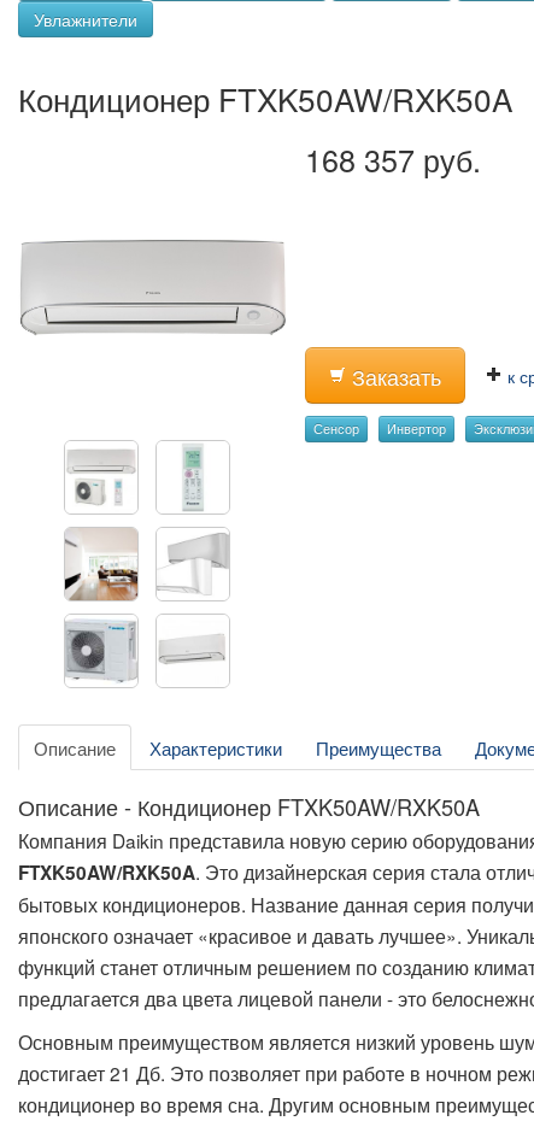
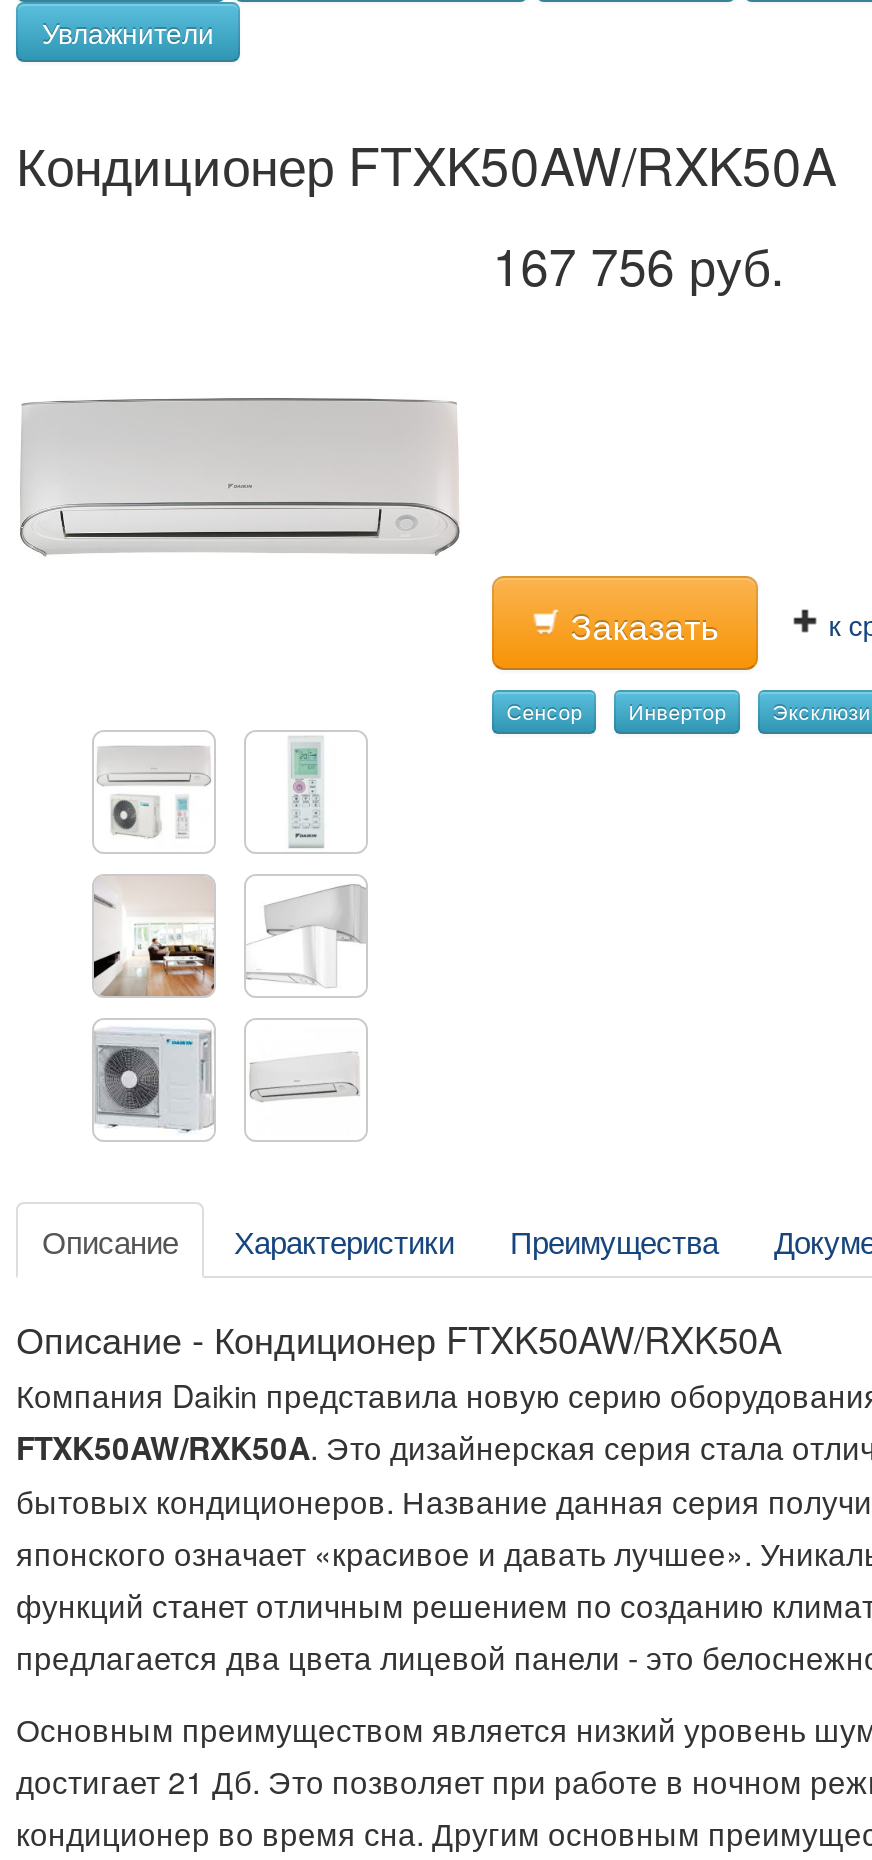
- 168 357 руб.
+ 167 756 руб.
